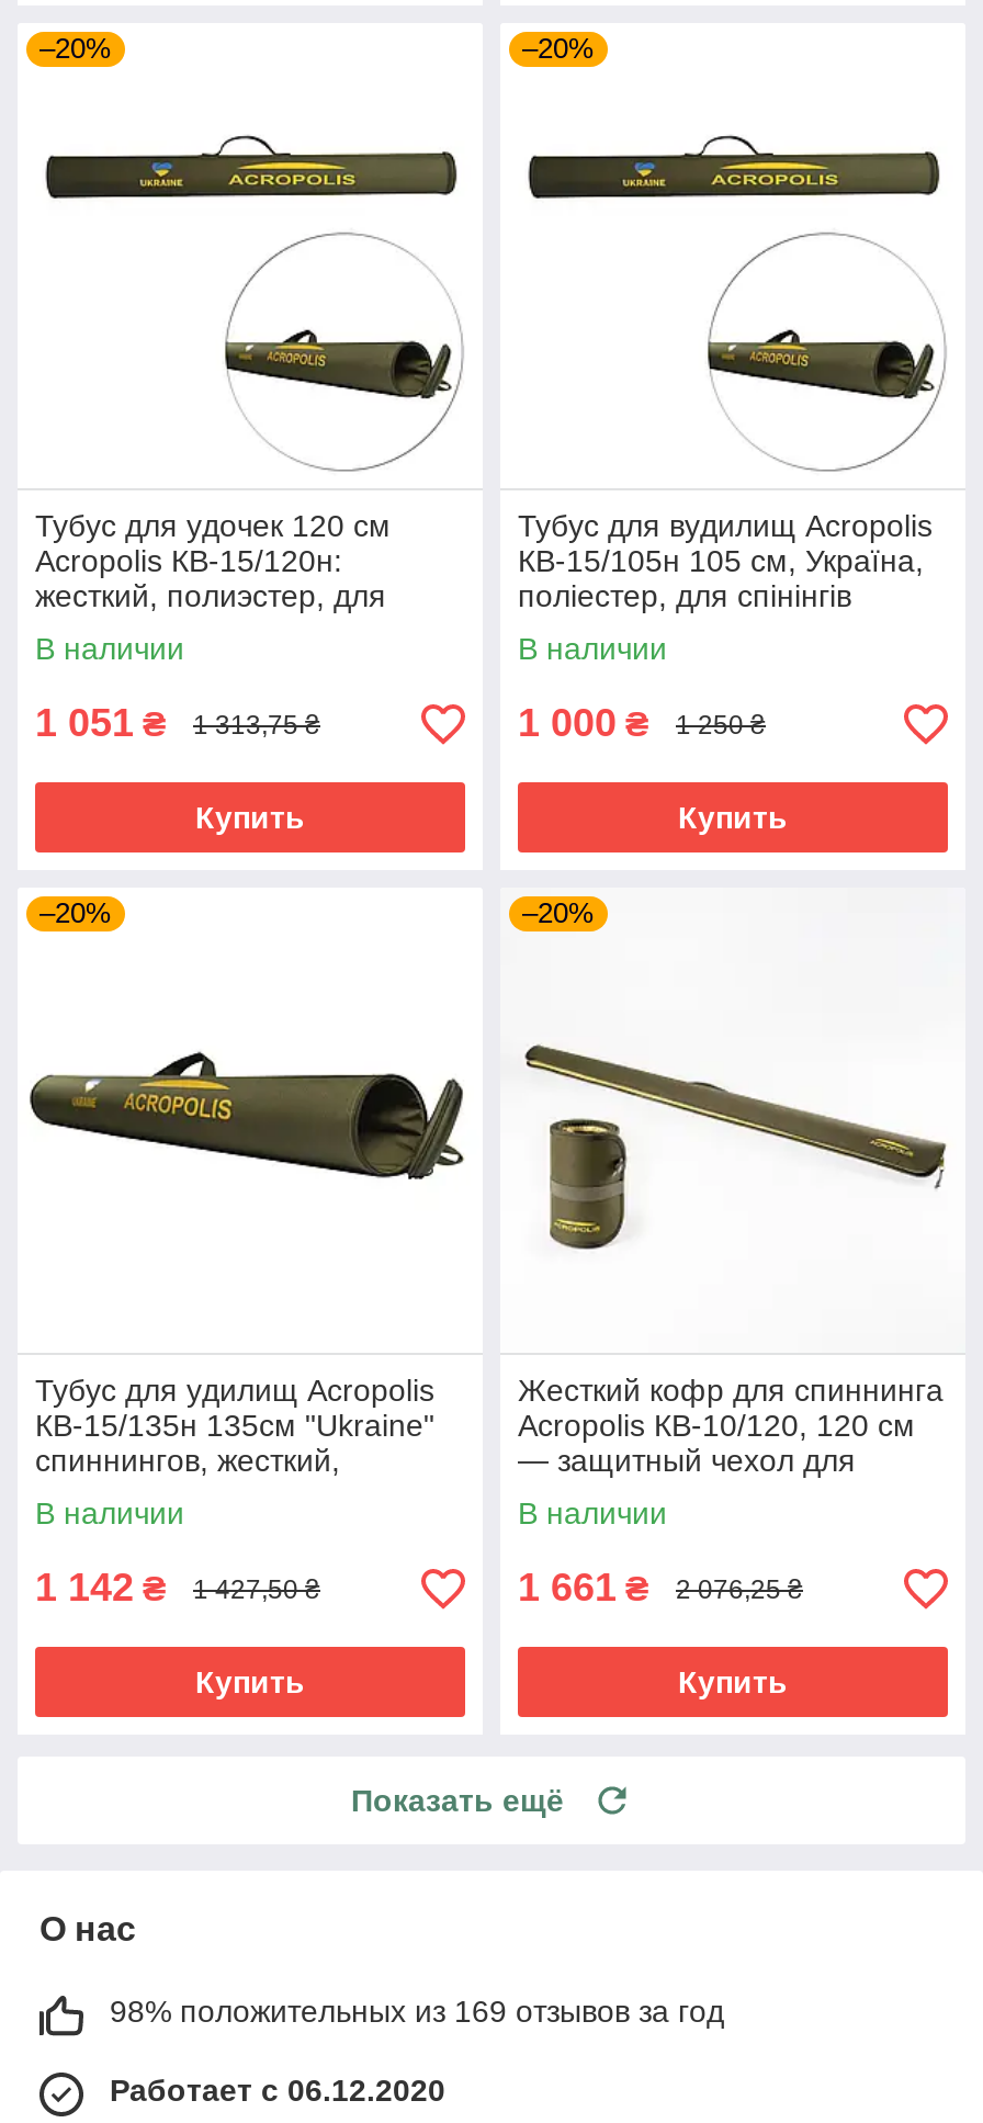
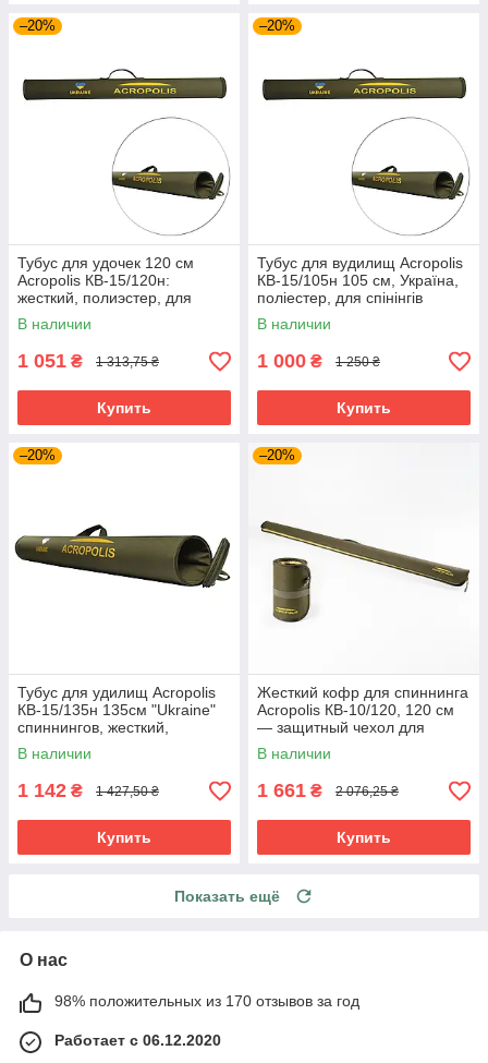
- 98% положительных из 169 отзывов за год
+ 98% положительных из 170 отзывов за год
